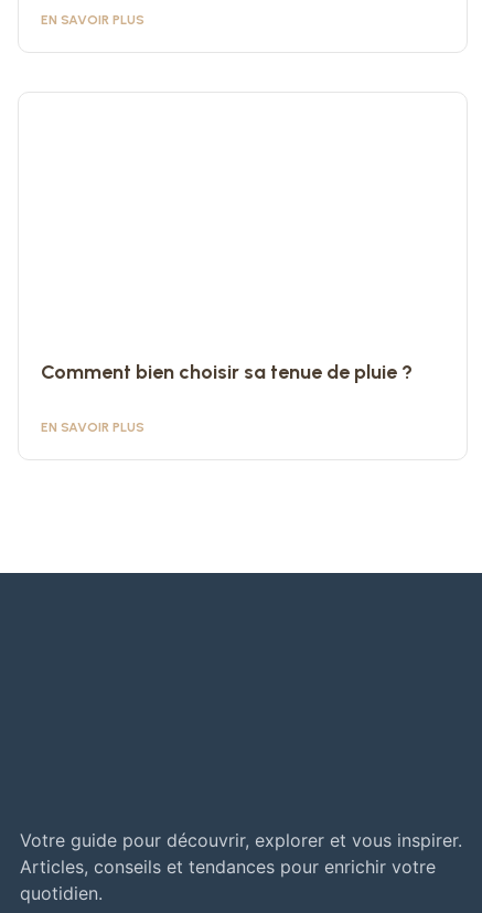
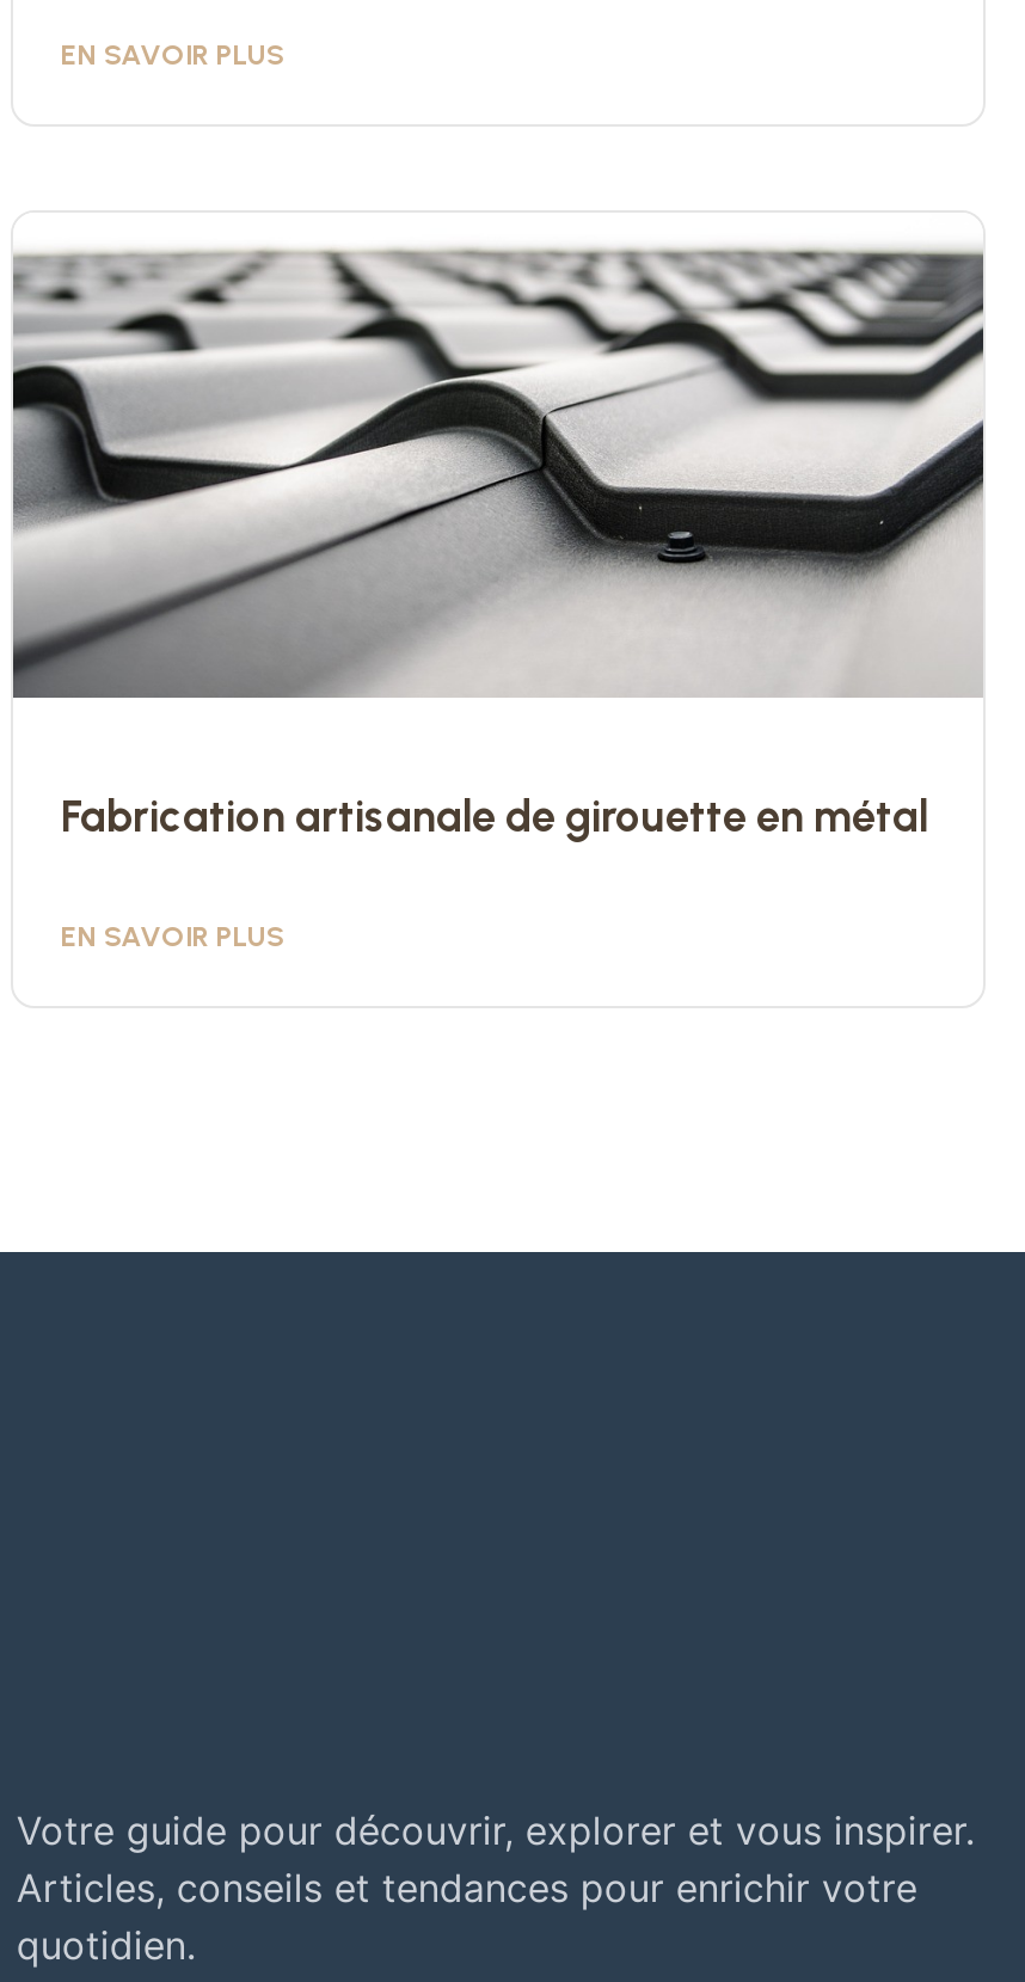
+ [image]

- Comment bien choisir sa tenue de pluie ?
+ Fabrication artisanale de girouette en métal
